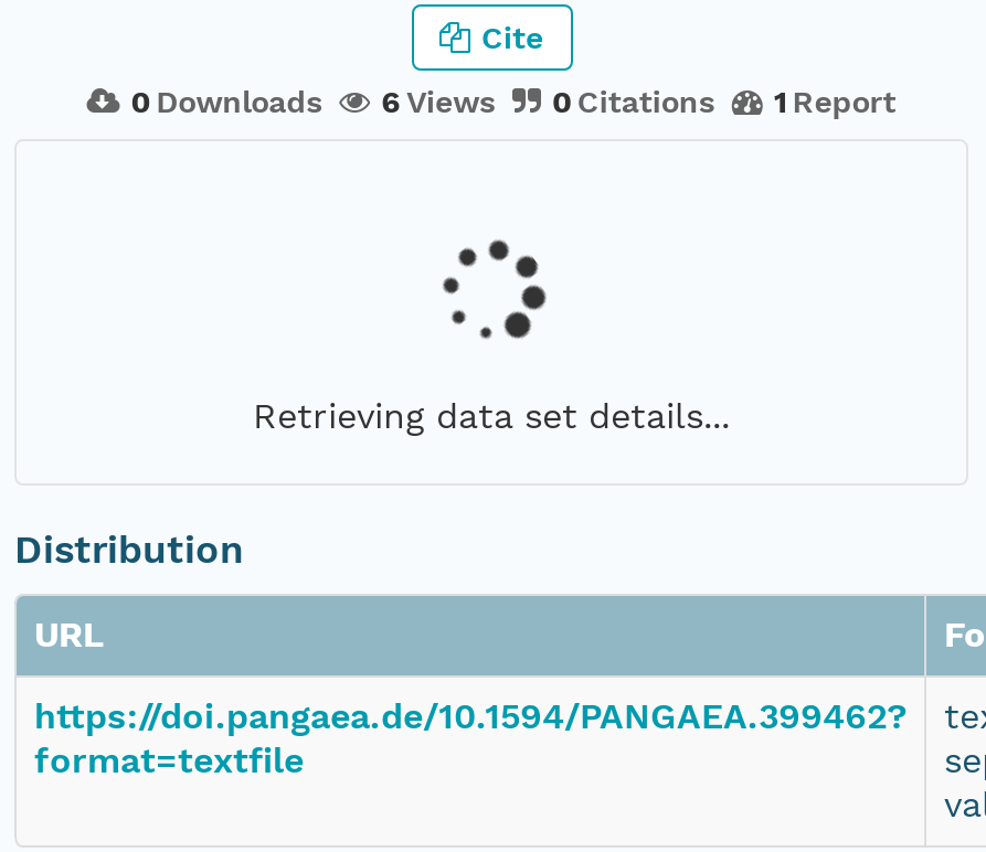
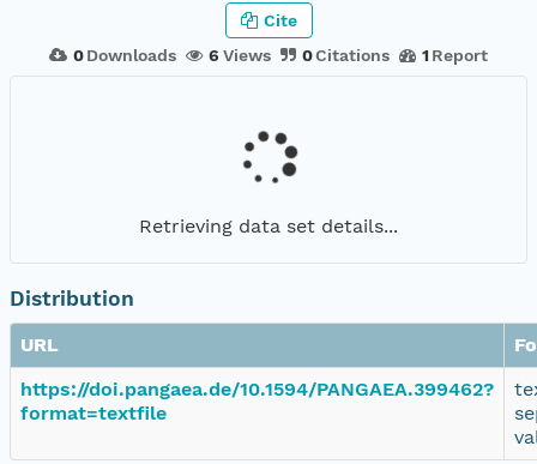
- [image]
+ [image]
